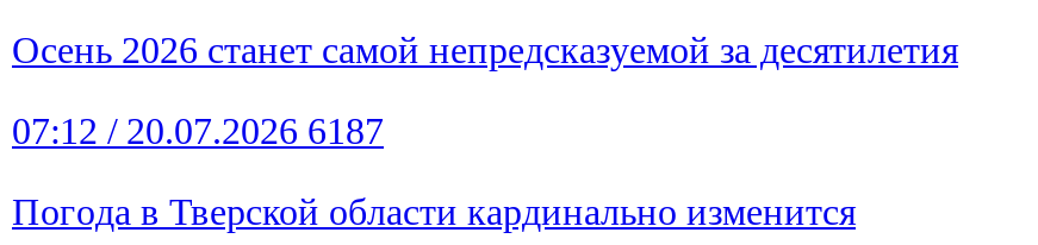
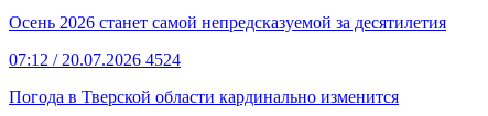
- 07:12 / 20.07.2026 6187
+ 07:12 / 20.07.2026 4524
